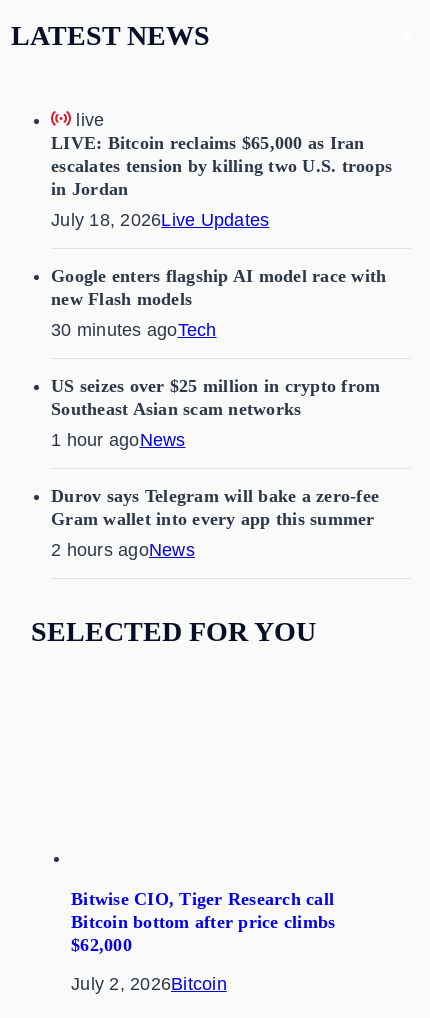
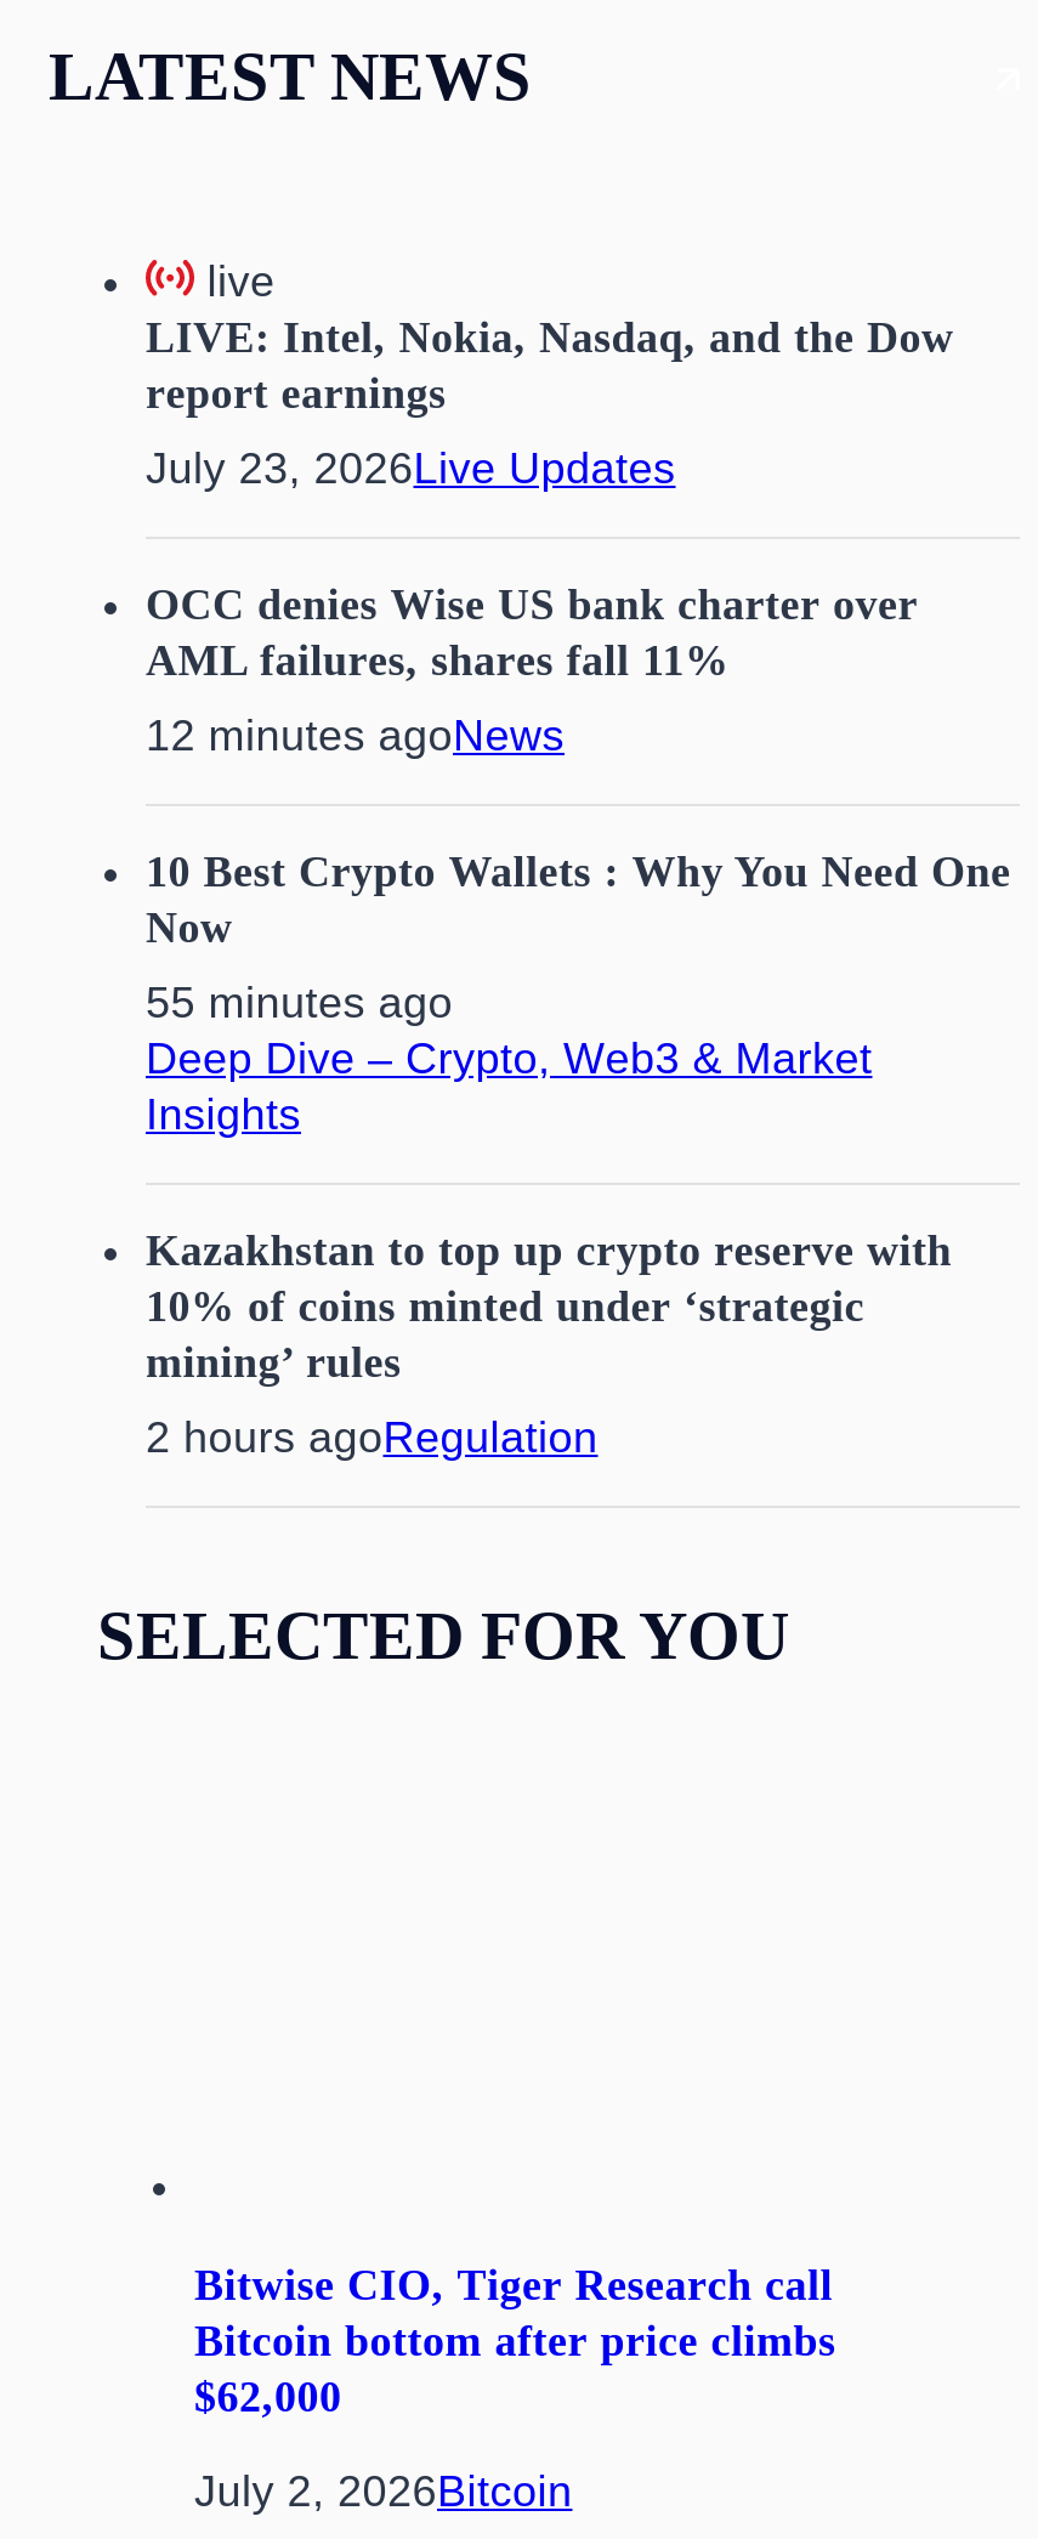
- LIVE: Bitcoin reclaims $65,000 as Iran
- escalates tension by killing two U.S. troops
- in Jordan
+ LIVE: Intel, Nokia, Nasdaq, and the Dow
+ report earnings

- July 18, 2026Live Updates
+ July 23, 2026Live Updates

- Google enters flagship AI model race with
- new Flash models
+ OCC denies Wise US bank charter over
+ AML failures, shares fall 11%

- 30 minutes agoTech
+ 12 minutes agoNews

- US seizes over $25 million in crypto from
- Southeast Asian scam networks
+ 10 Best Crypto Wallets : Why You Need One
+ Now

- 1 hour agoNews
+ 55 minutes ago
+ Deep Dive – Crypto, Web3 & Market
+ Insights

- Durov says Telegram will bake a zero-fee
- Gram wallet into every app this summer
+ Kazakhstan to top up crypto reserve with
+ 10% of coins minted under ‘strategic
+ mining’ rules

- 2 hours agoNews
+ 2 hours agoRegulation
